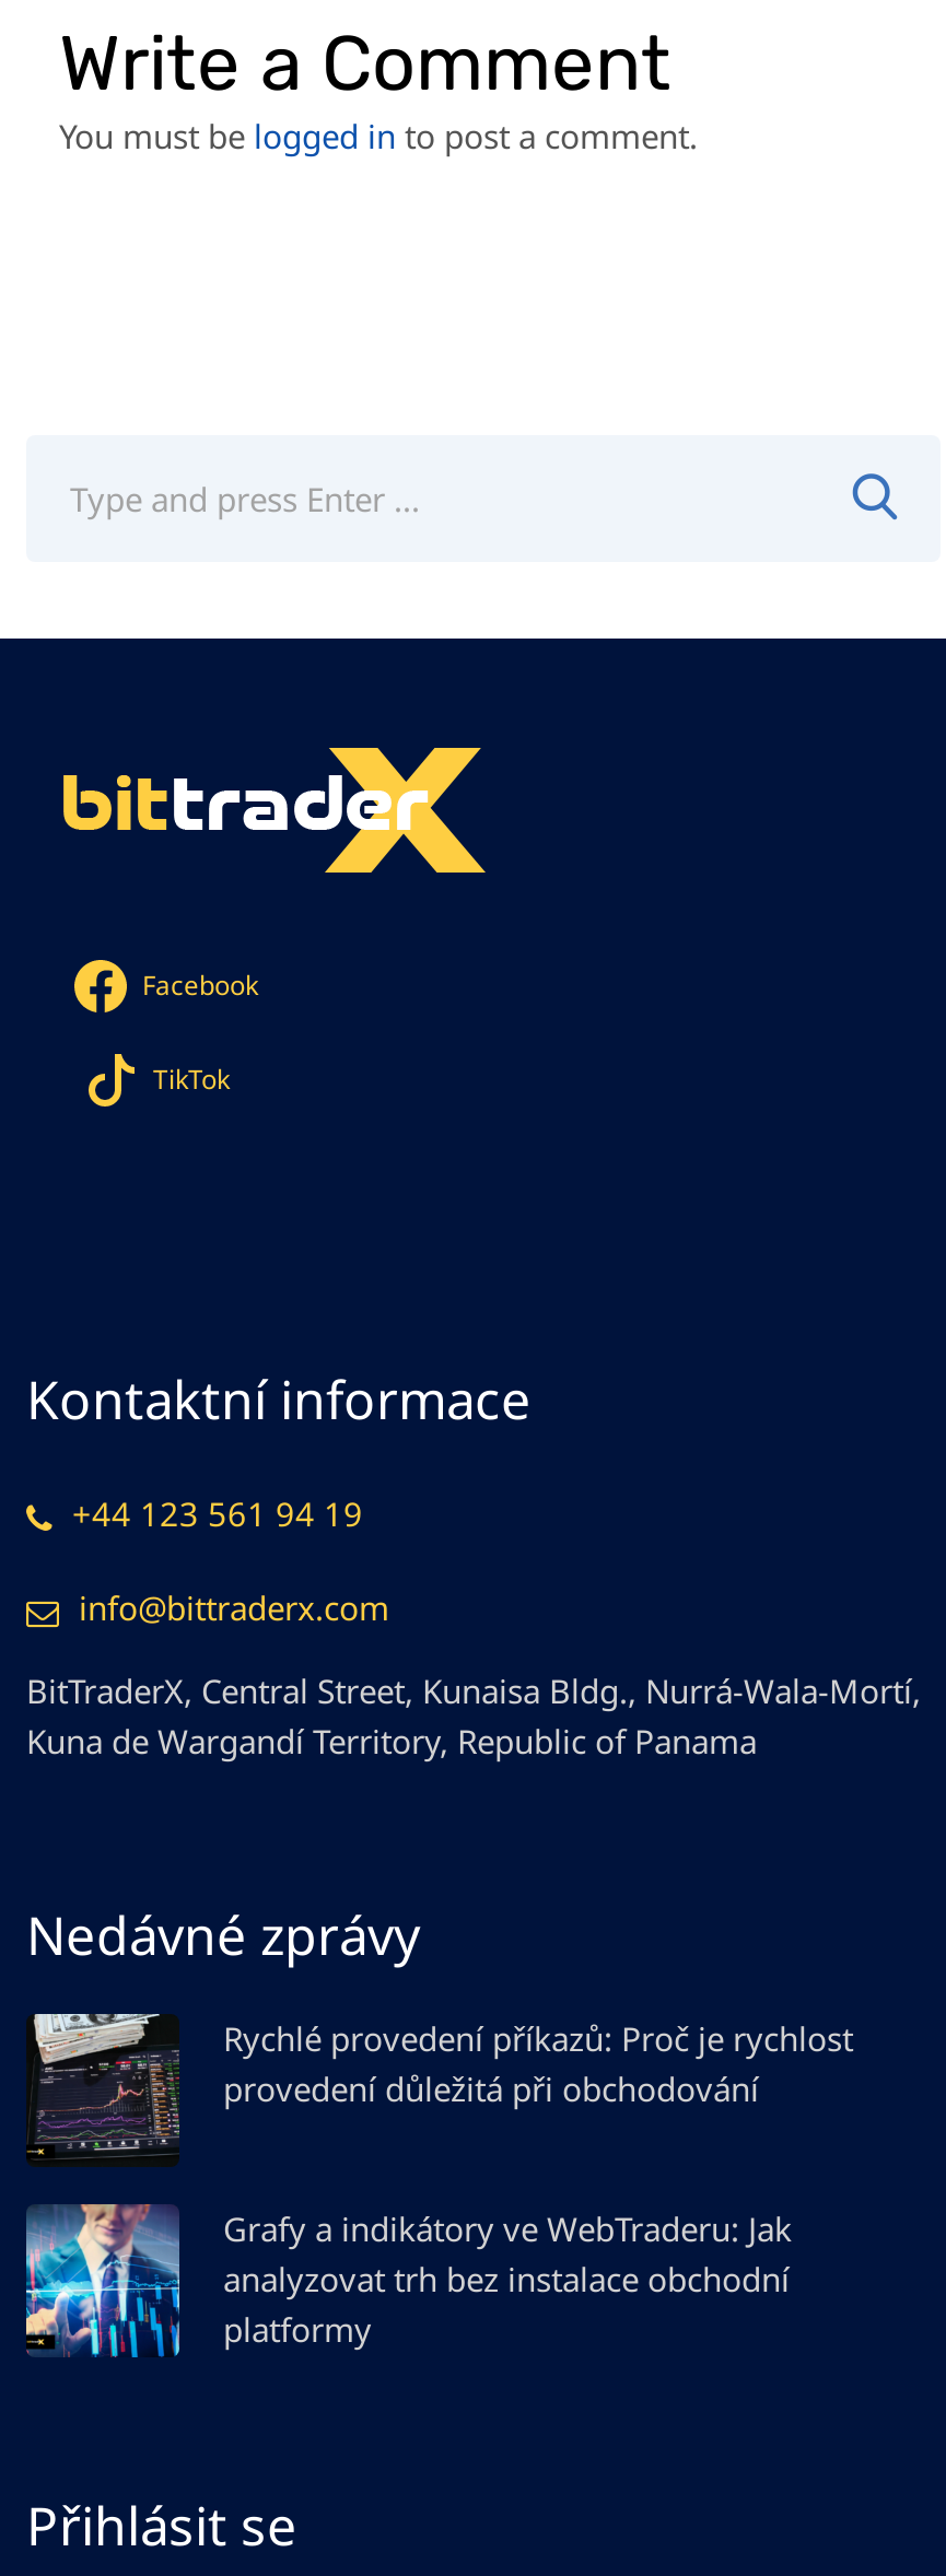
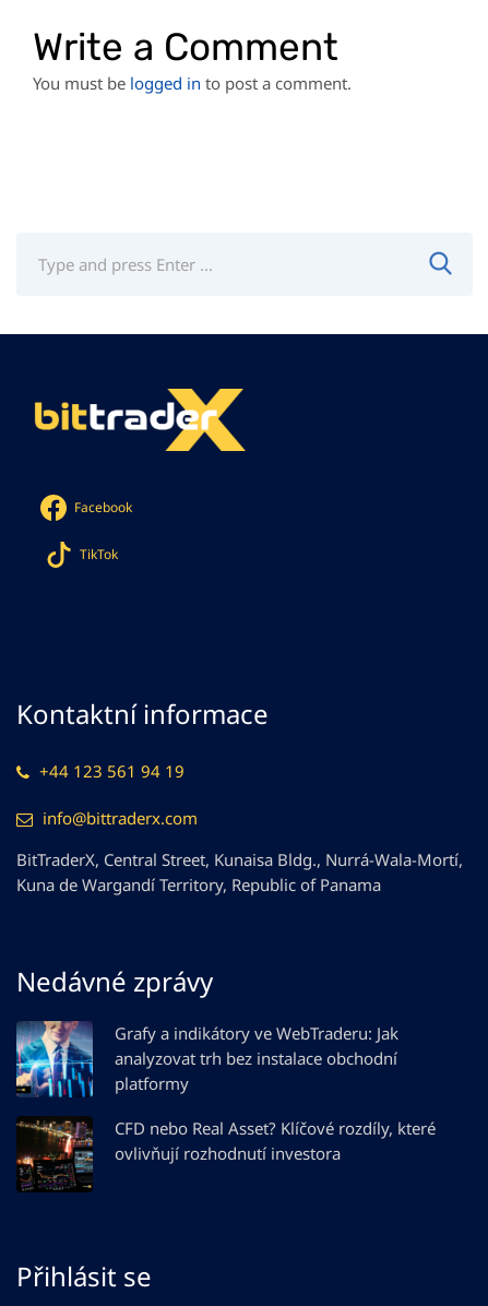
- [image]
- Rychlé provedení příkazů: Proč je rychlost
- provedení důležitá při obchodování

moved up: [image] | Grafy a indikátory ve WebTraderu: Jak | analyzovat trh bez instalace obchodní | platformy

+ [image]
+ CFD nebo Real Asset? Klíčové rozdíly, které
+ ovlivňují rozhodnutí investora
